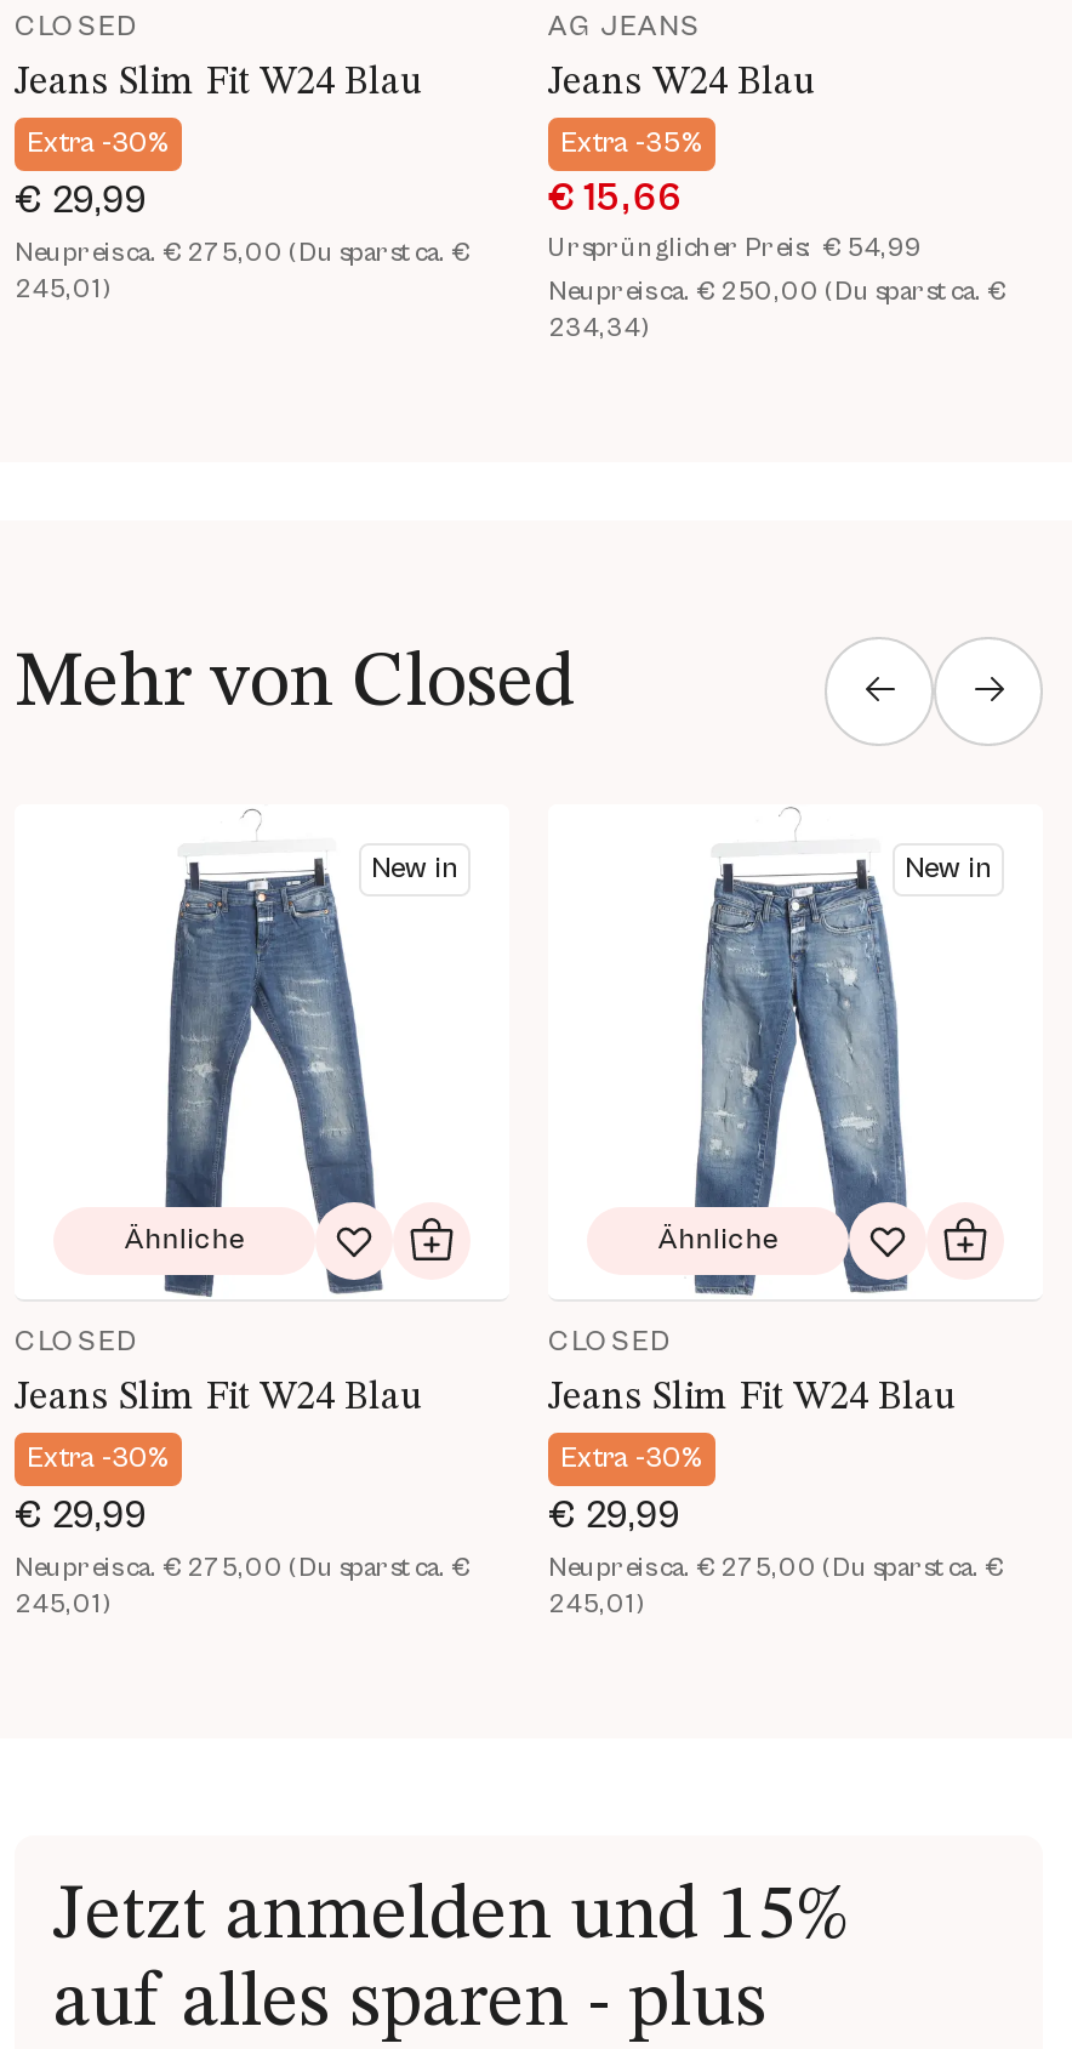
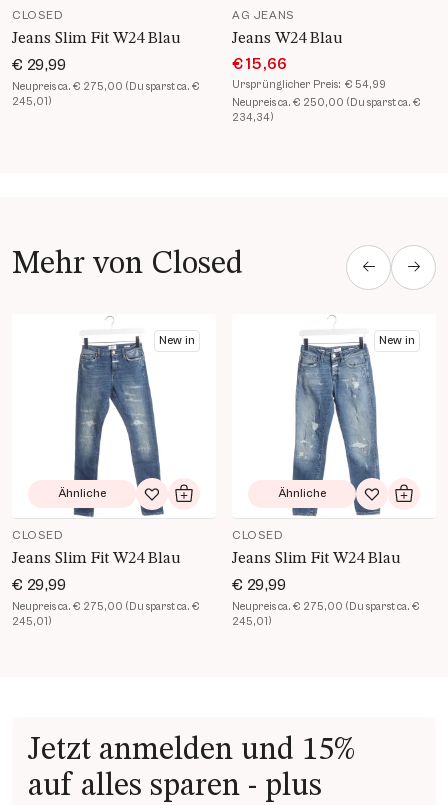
- Extra -30%

- Extra -35%

- Extra -30%

- Extra -30%
